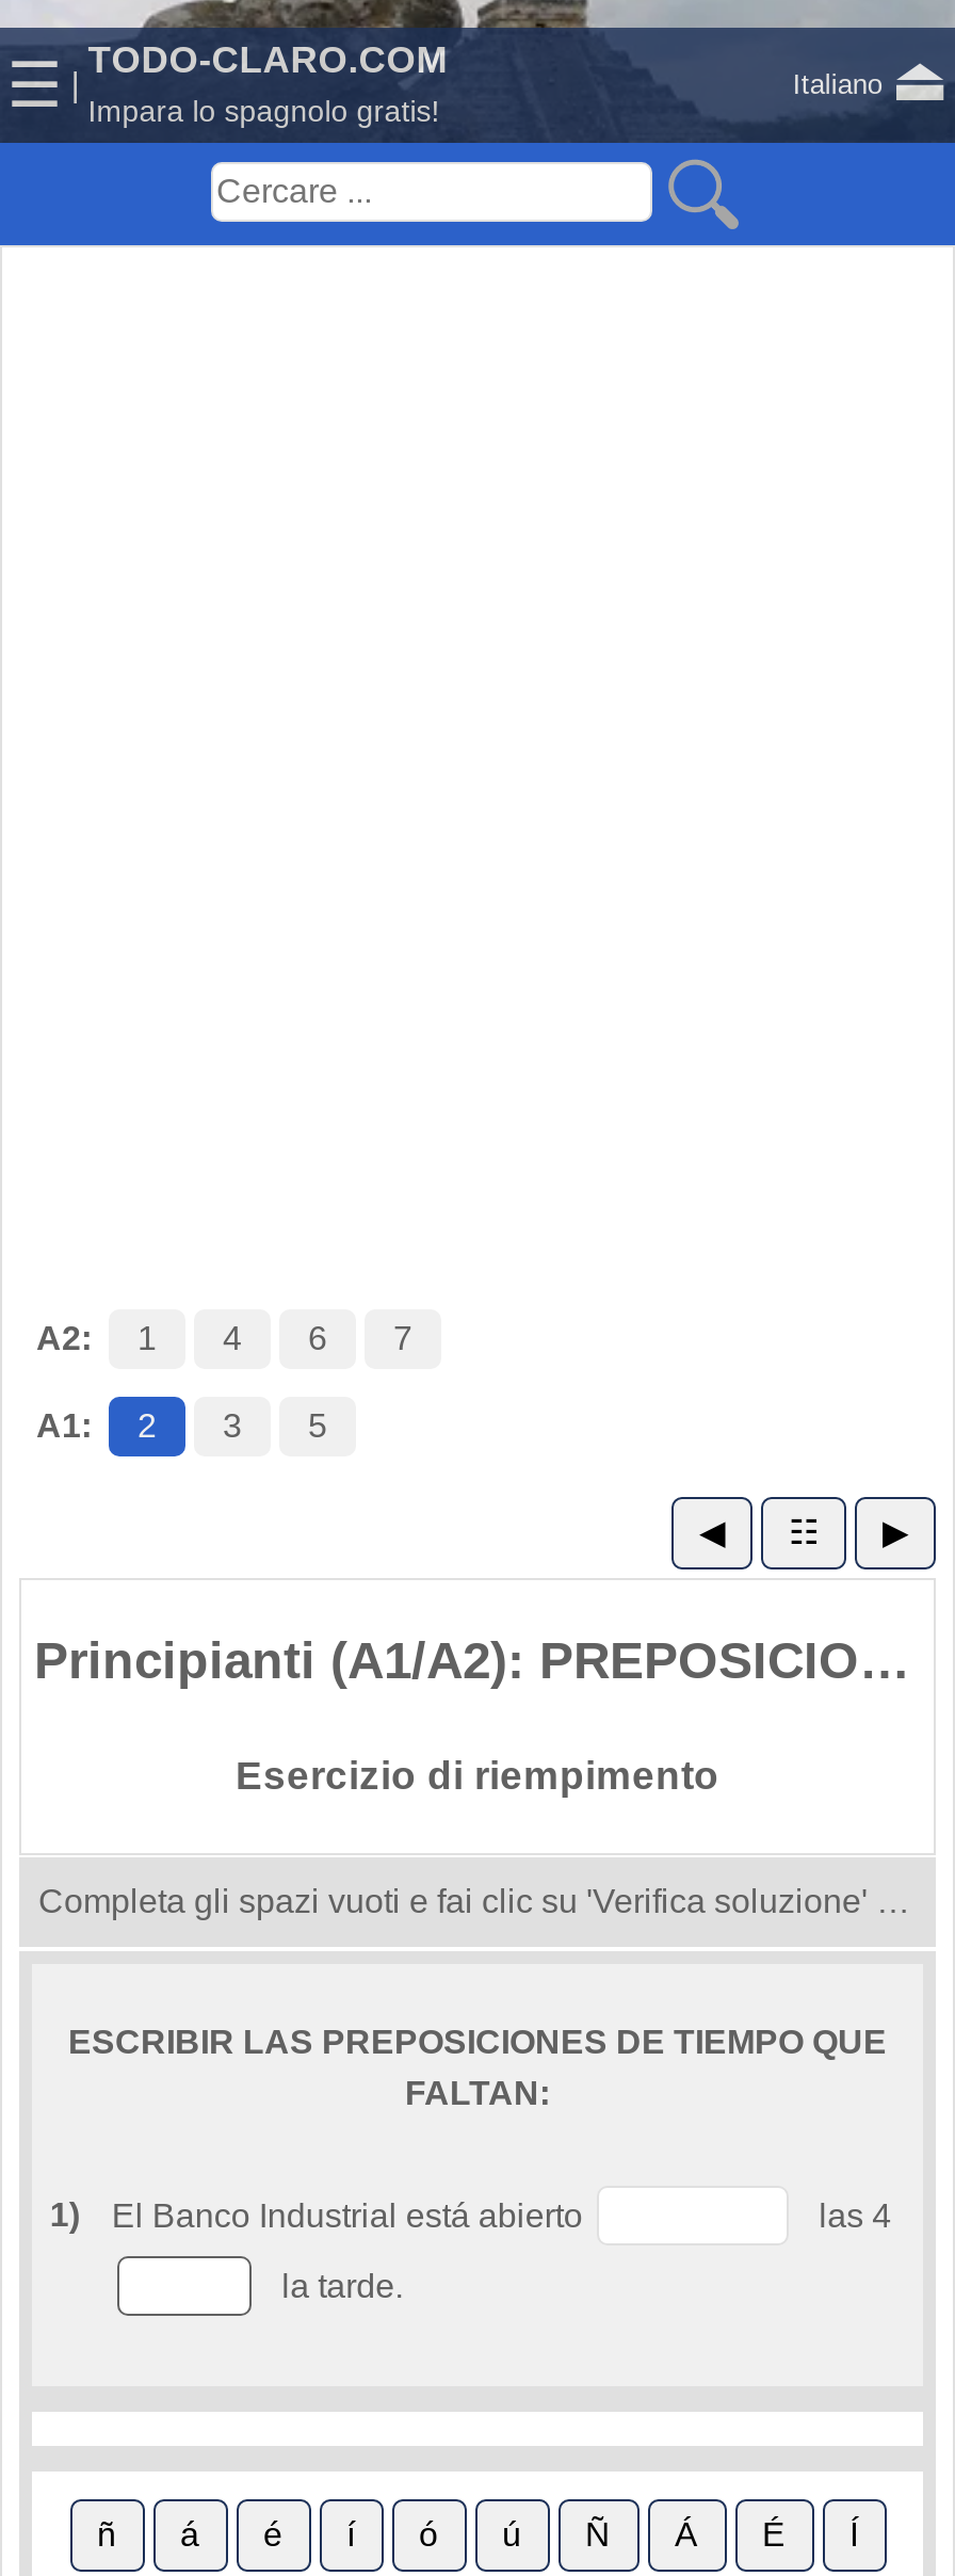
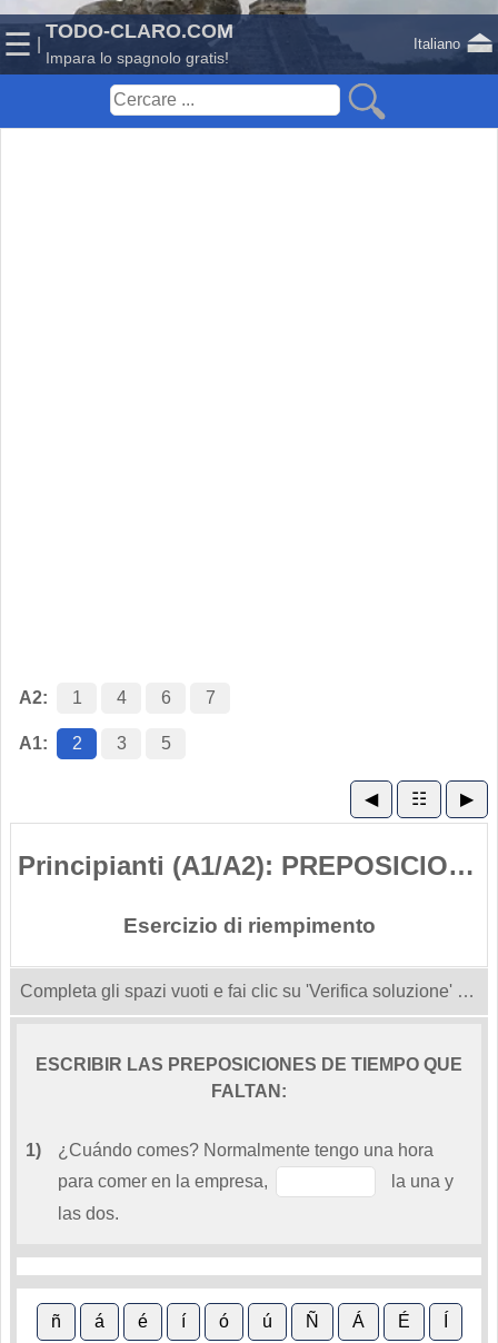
- El Banco Industrial está abierto
- . las 4
- . la tarde.
+ ¿Cuándo comes? Normalmente tengo una hora
+ para comer en la empresa,
+ . la una y
+ las dos.
